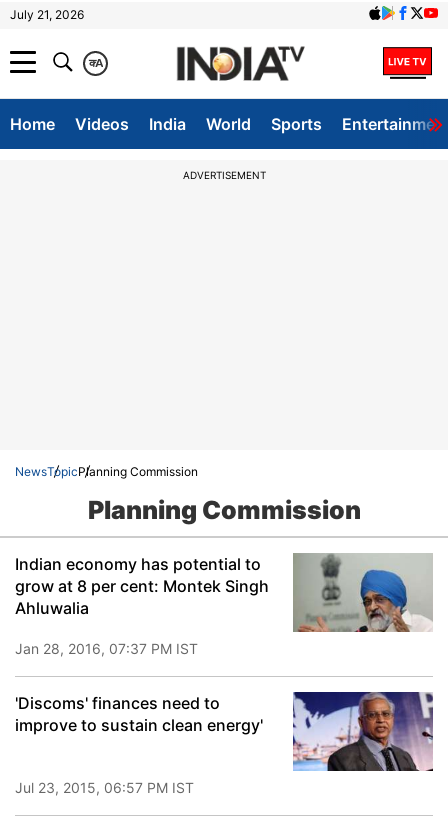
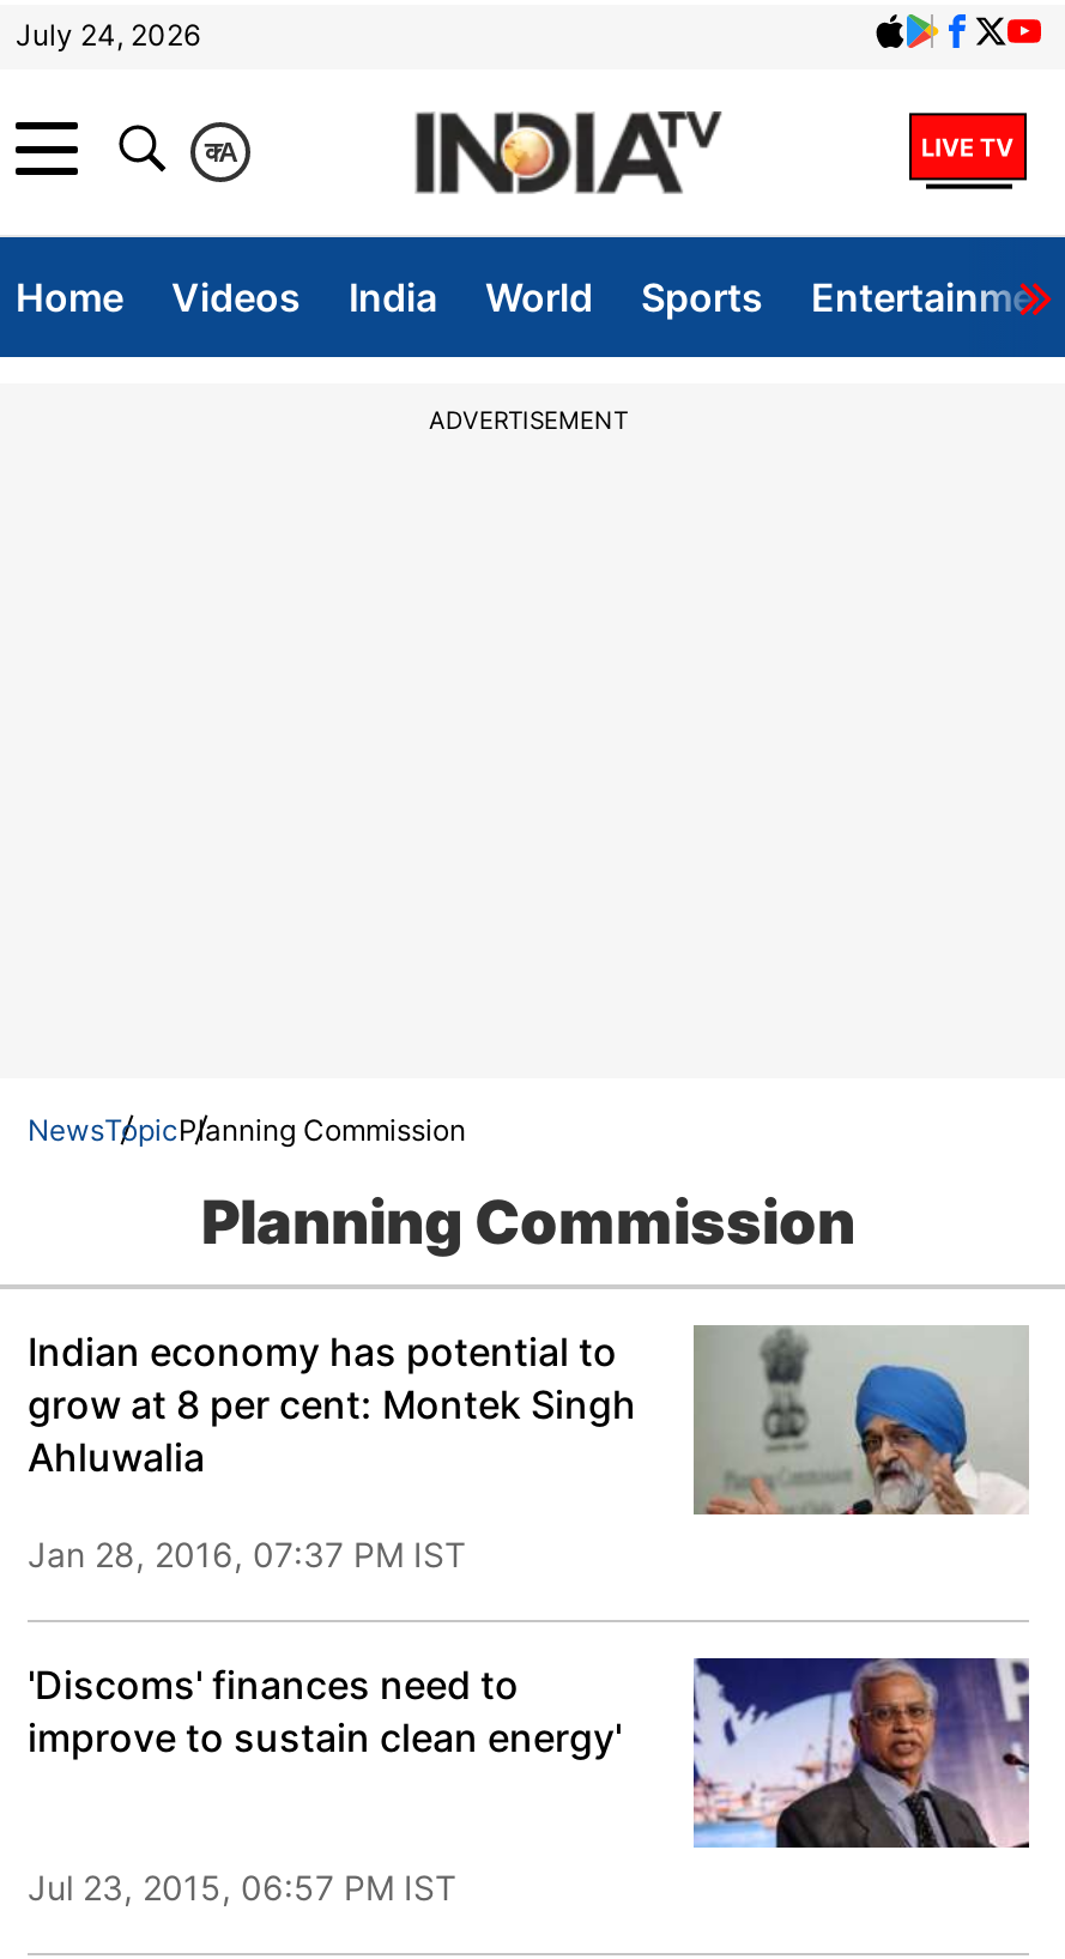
- July 21, 2026
+ July 24, 2026
